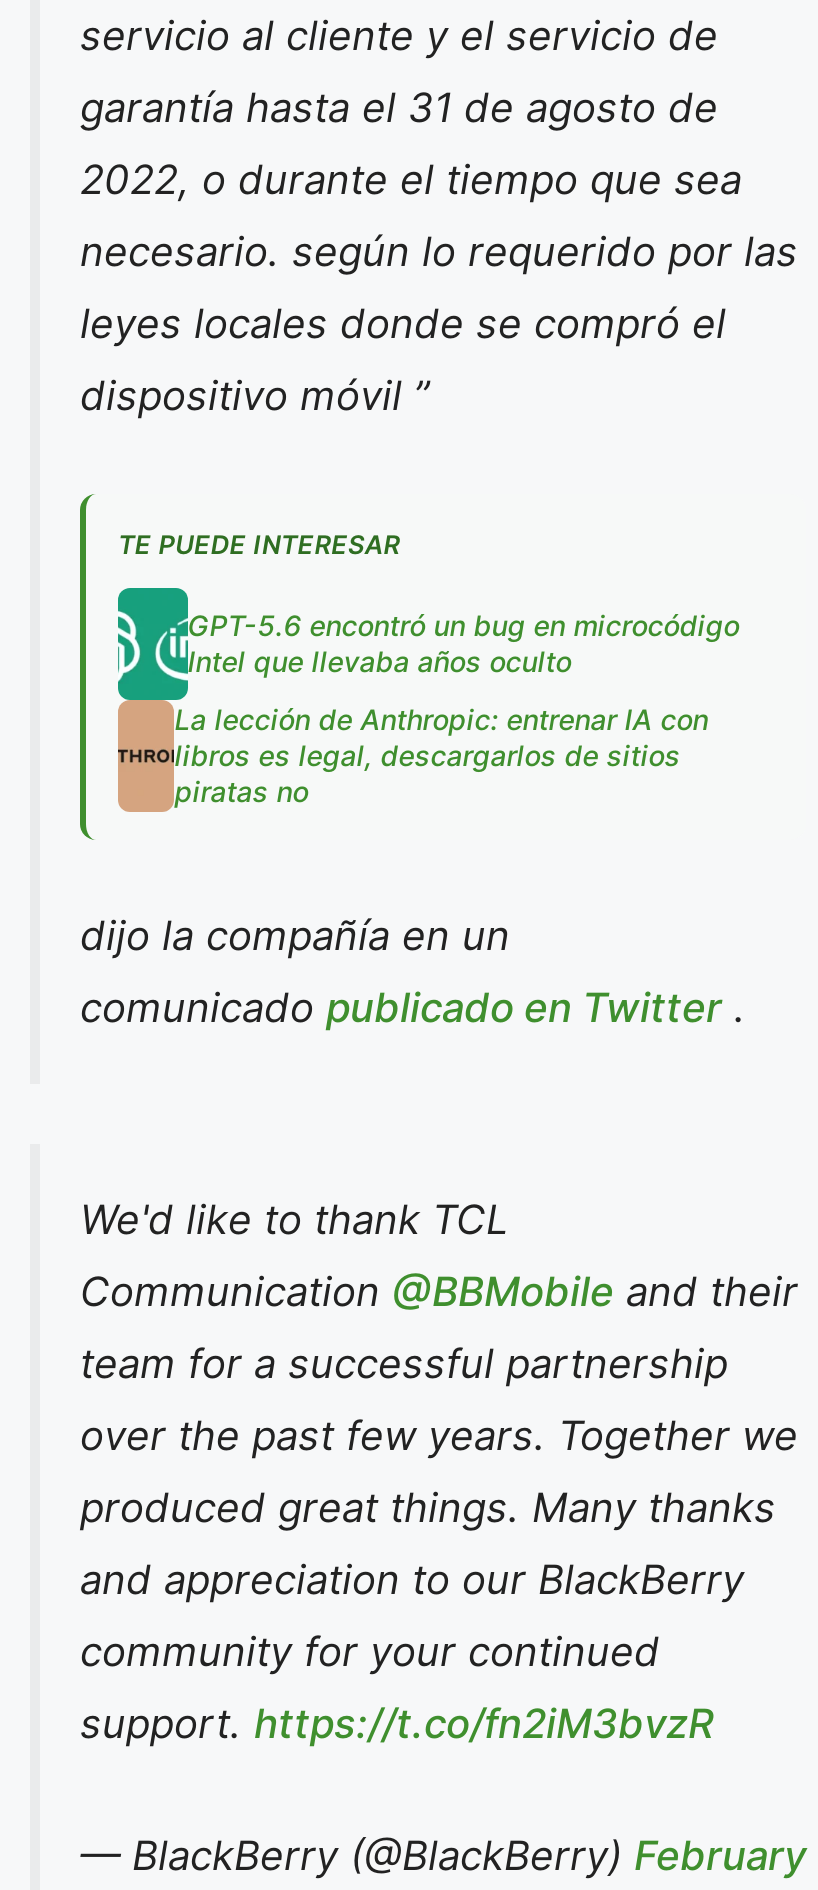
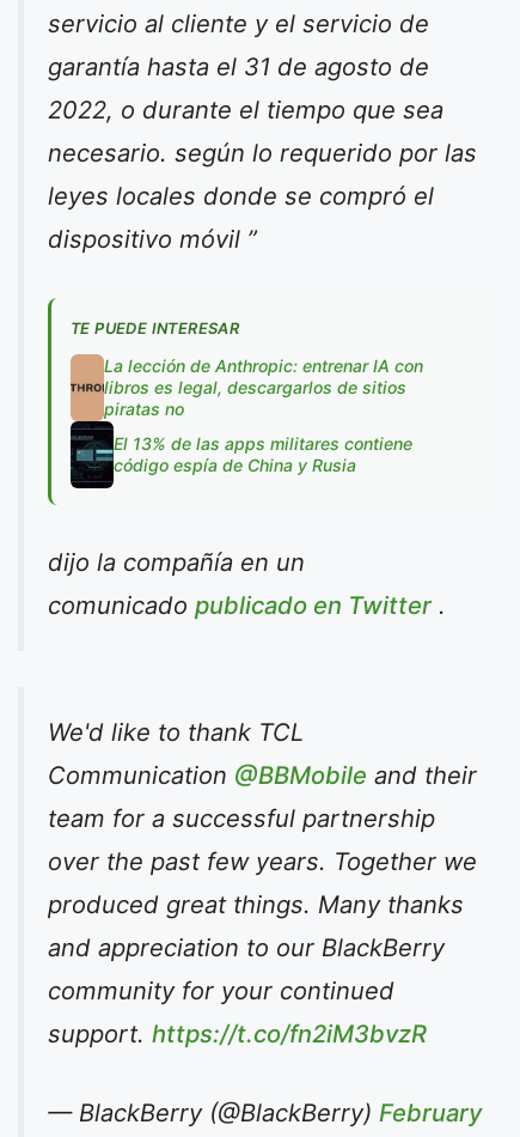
- [image]
- GPT-5.6 encontró un bug en microcódigo
- Intel que llevaba años oculto

moved up: La lección de Anthropic: entrenar IA con | libros es legal, descargarlos de sitios | piratas no

+ [image]
+ El 13% de las apps militares contiene
+ código espía de China y Rusia
